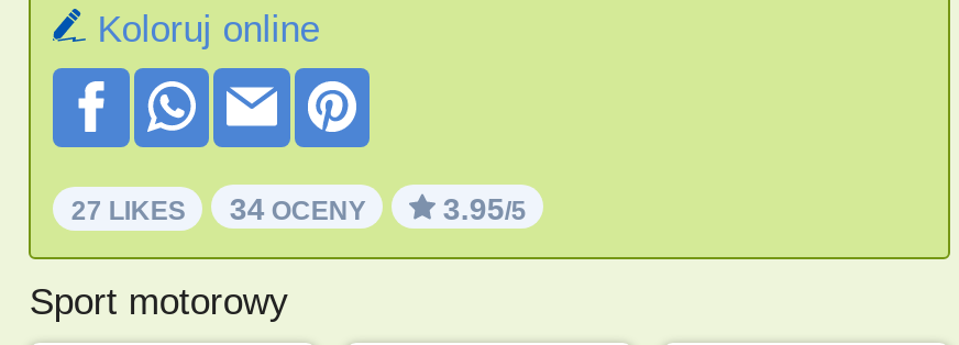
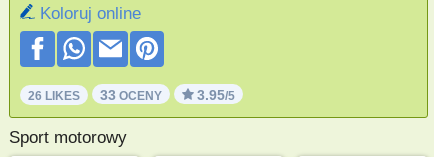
- 27 LIKES
+ 26 LIKES

- 34 OCENY
+ 33 OCENY
